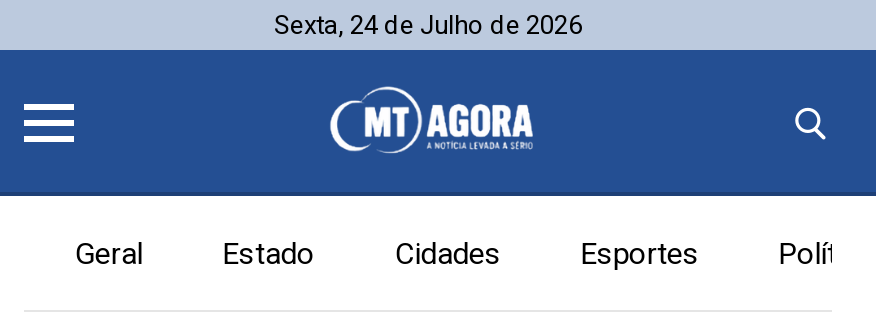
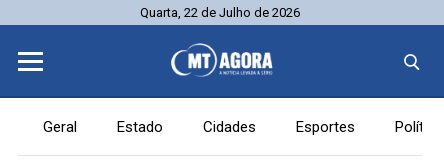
- Sexta, 24 de Julho de 2026
+ Quarta, 22 de Julho de 2026
